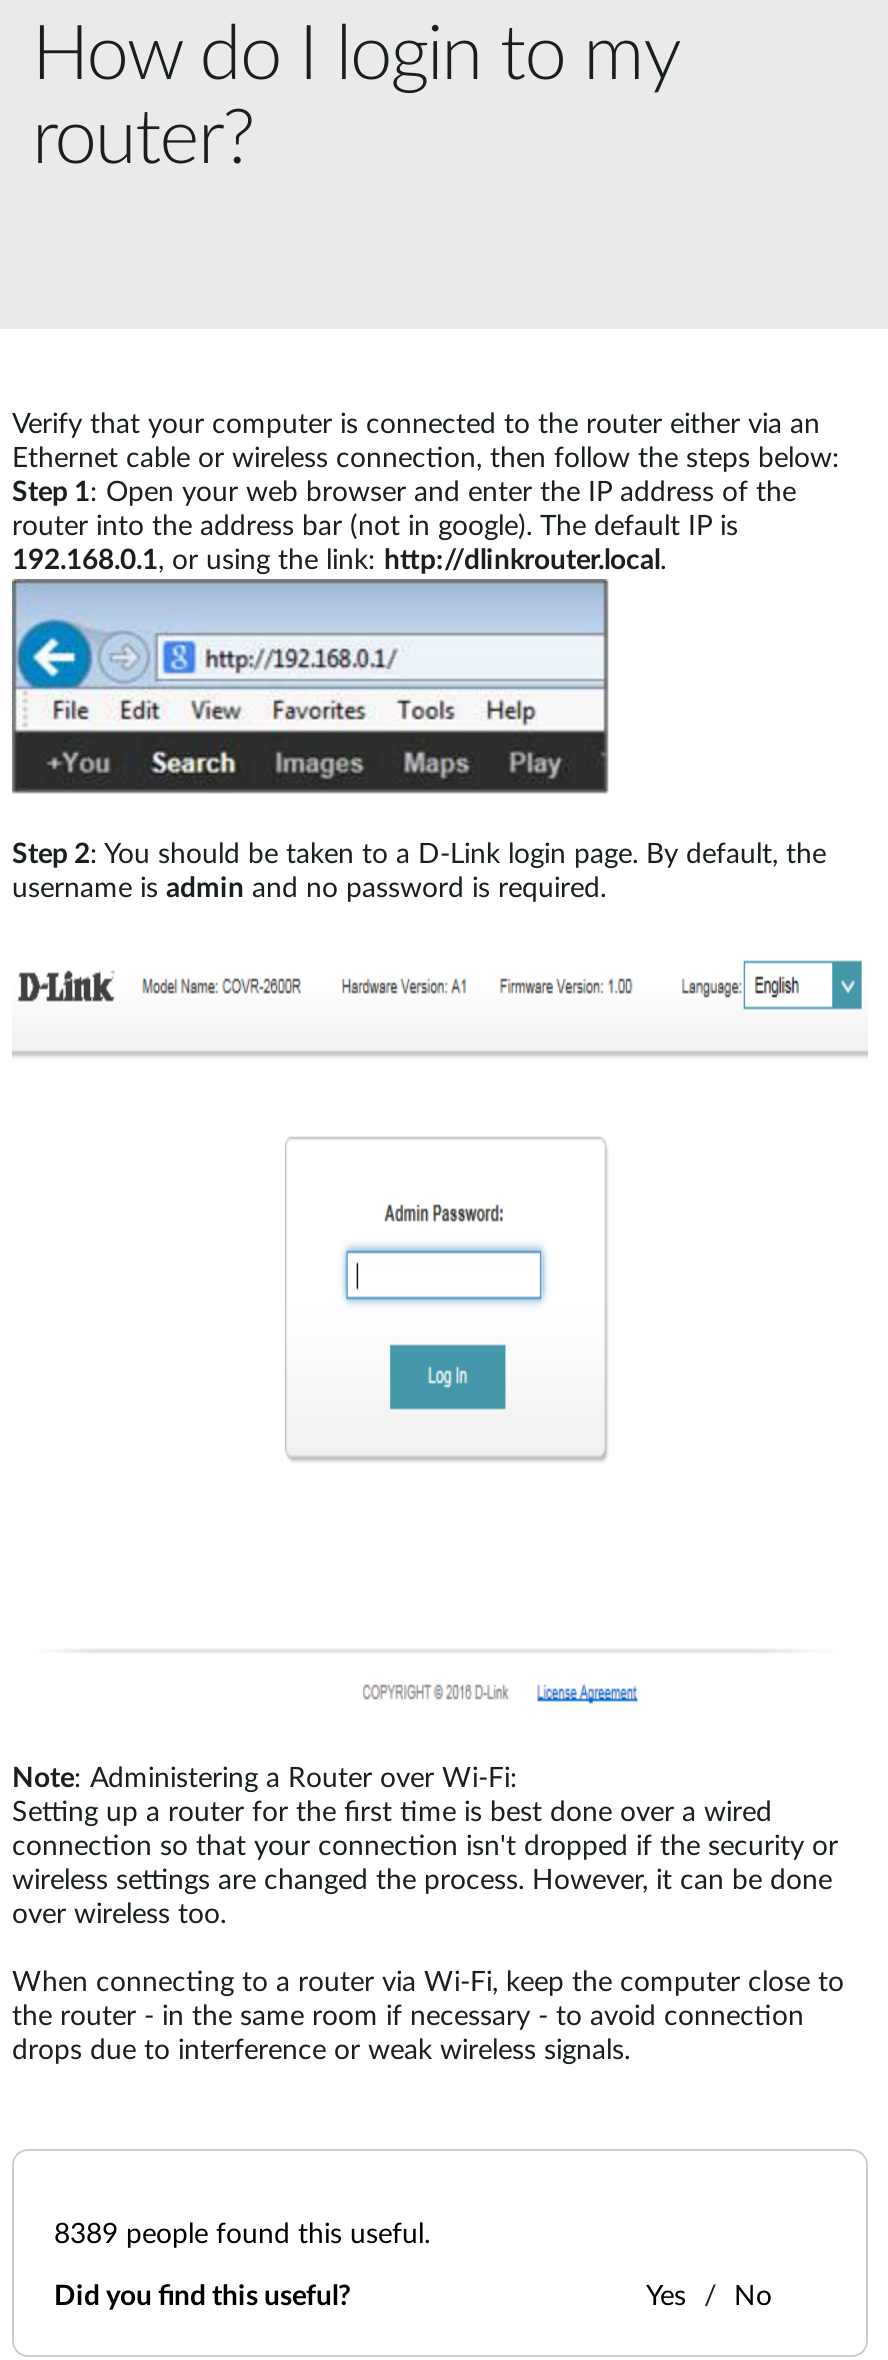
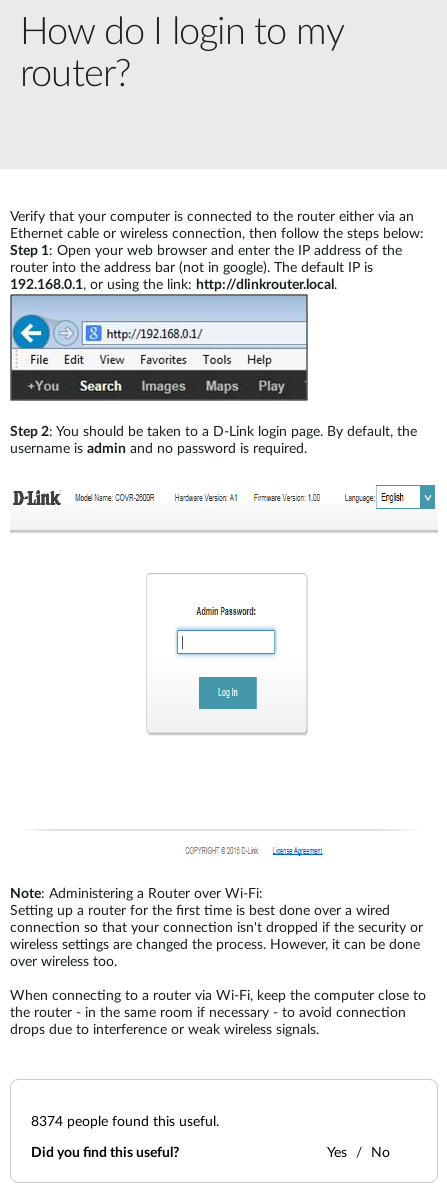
- 8389 people found this useful.
+ 8374 people found this useful.
